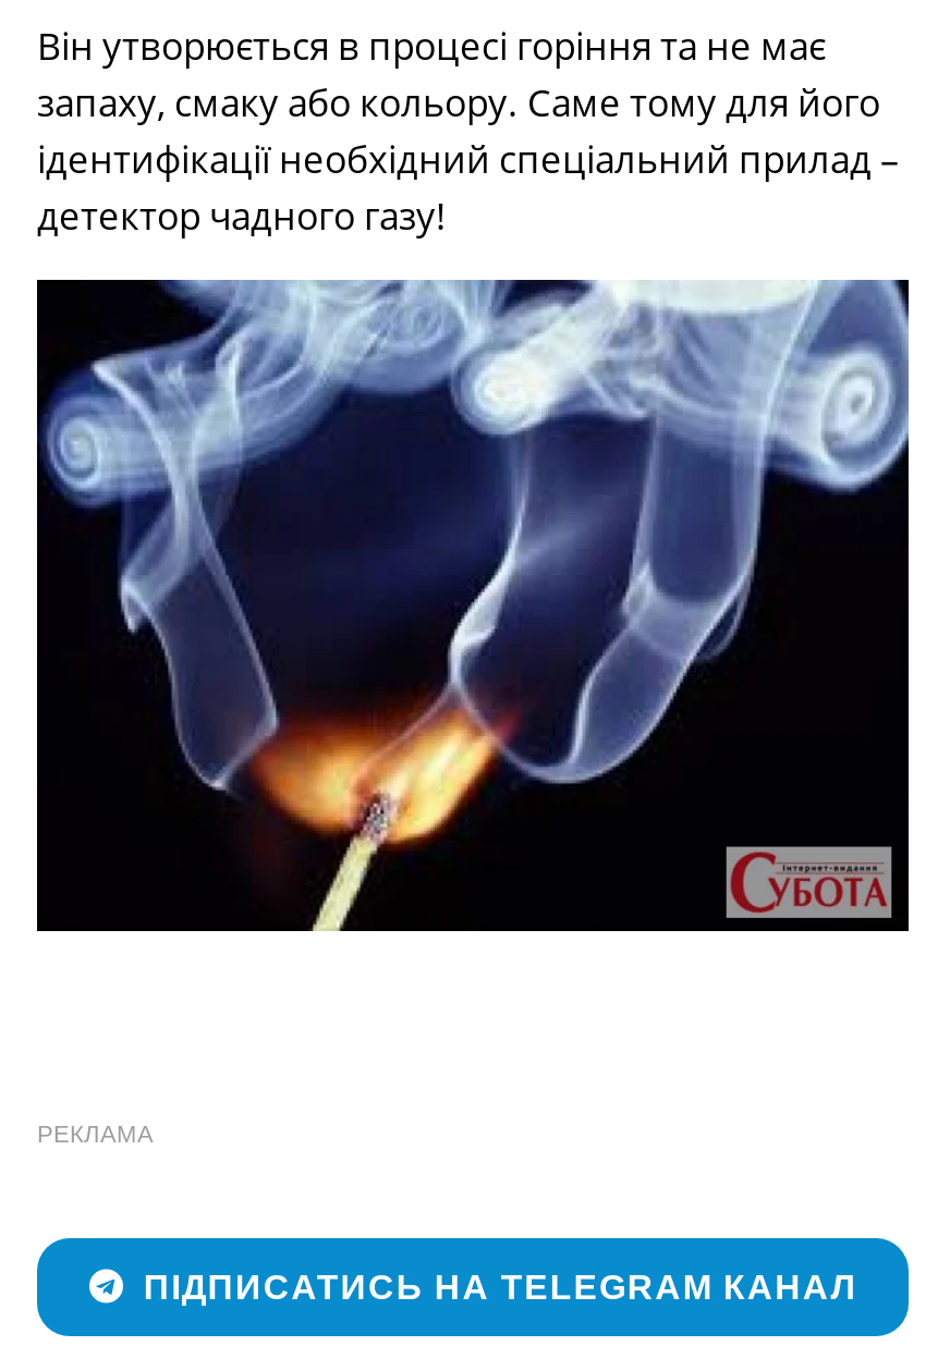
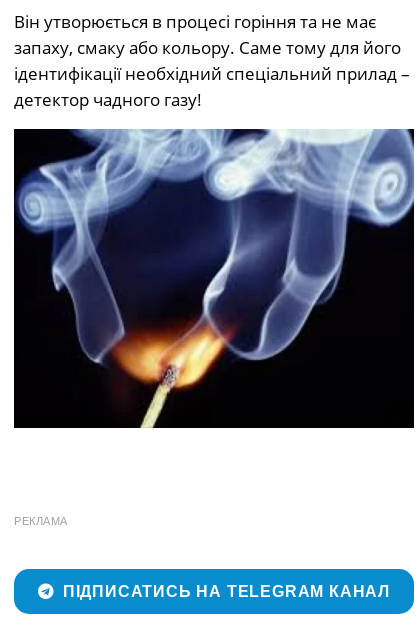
- [image]
